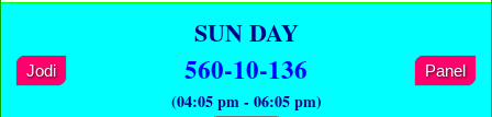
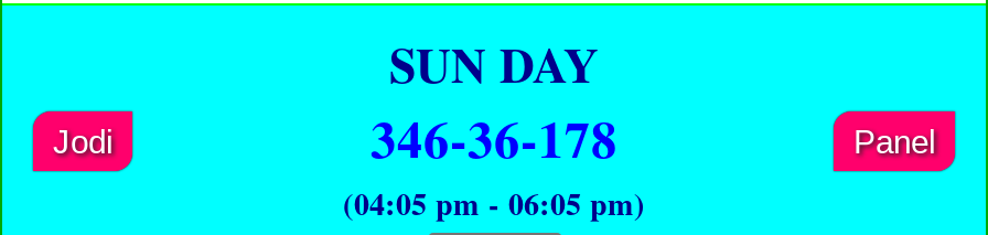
- 560-10-136
+ 346-36-178
